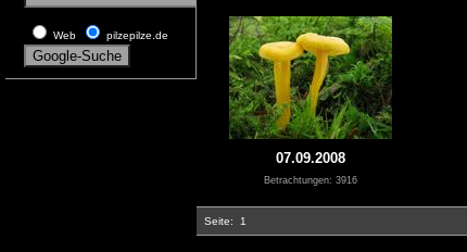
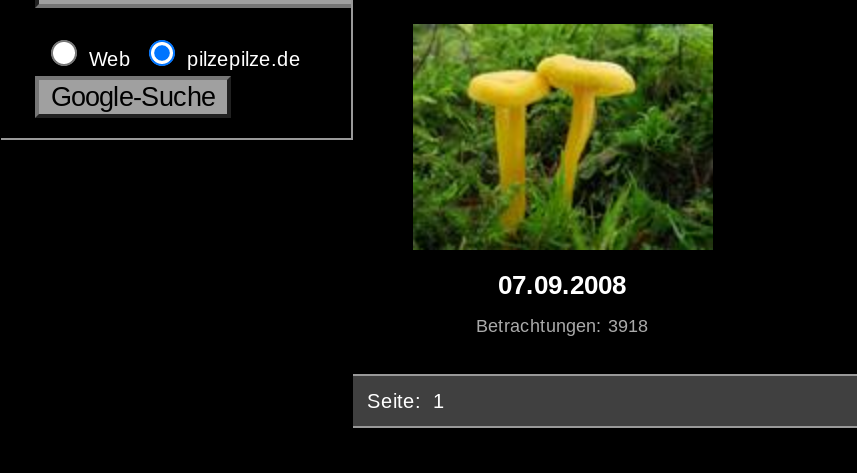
- Betrachtungen: 3916
+ Betrachtungen: 3918
